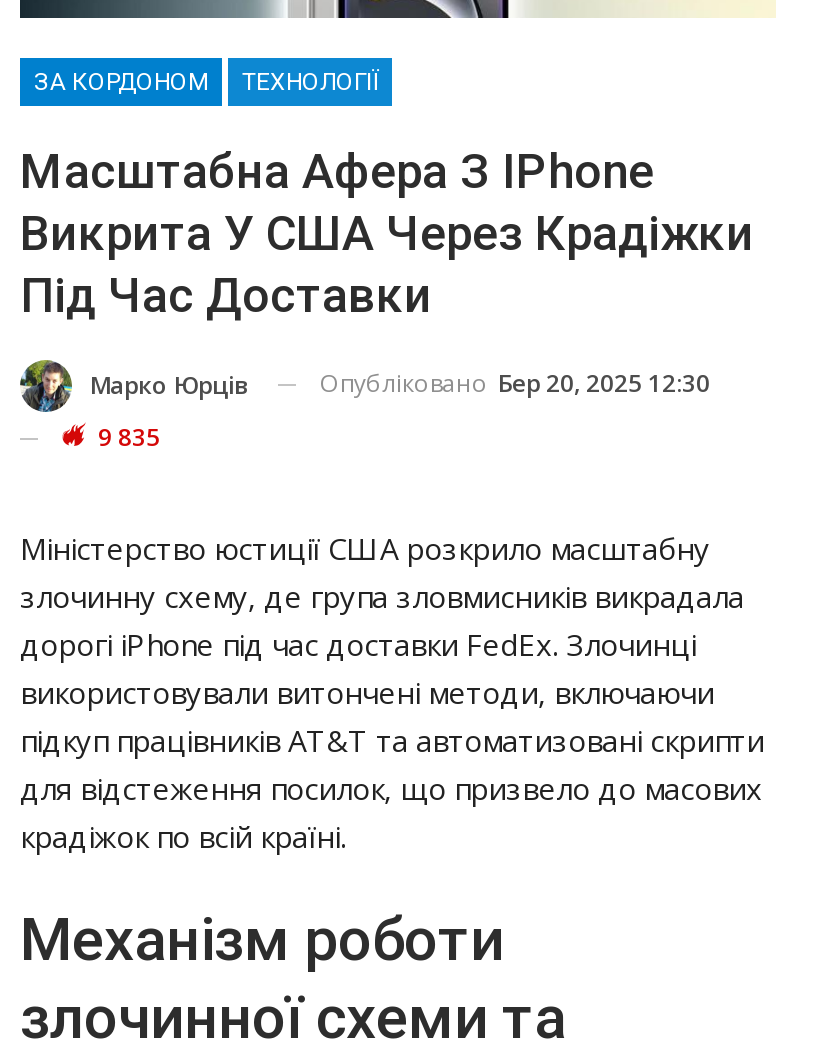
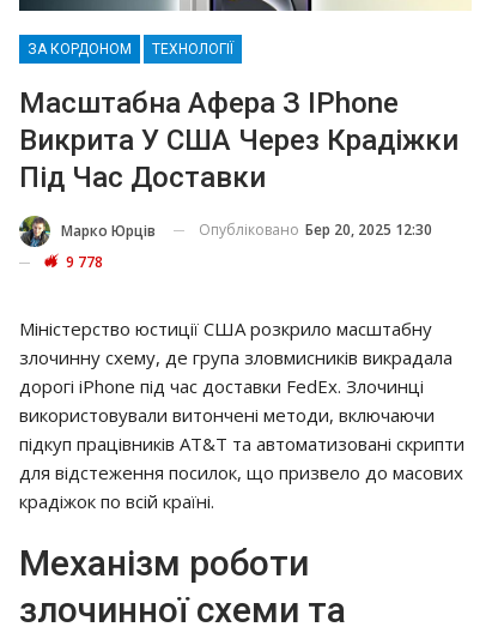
- 9 835
+ 9 778
